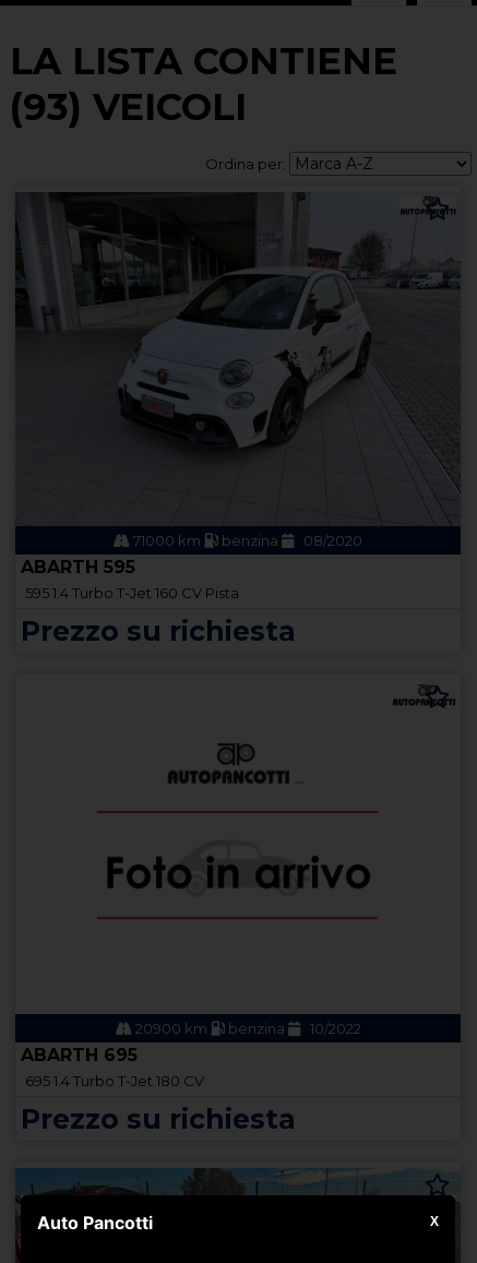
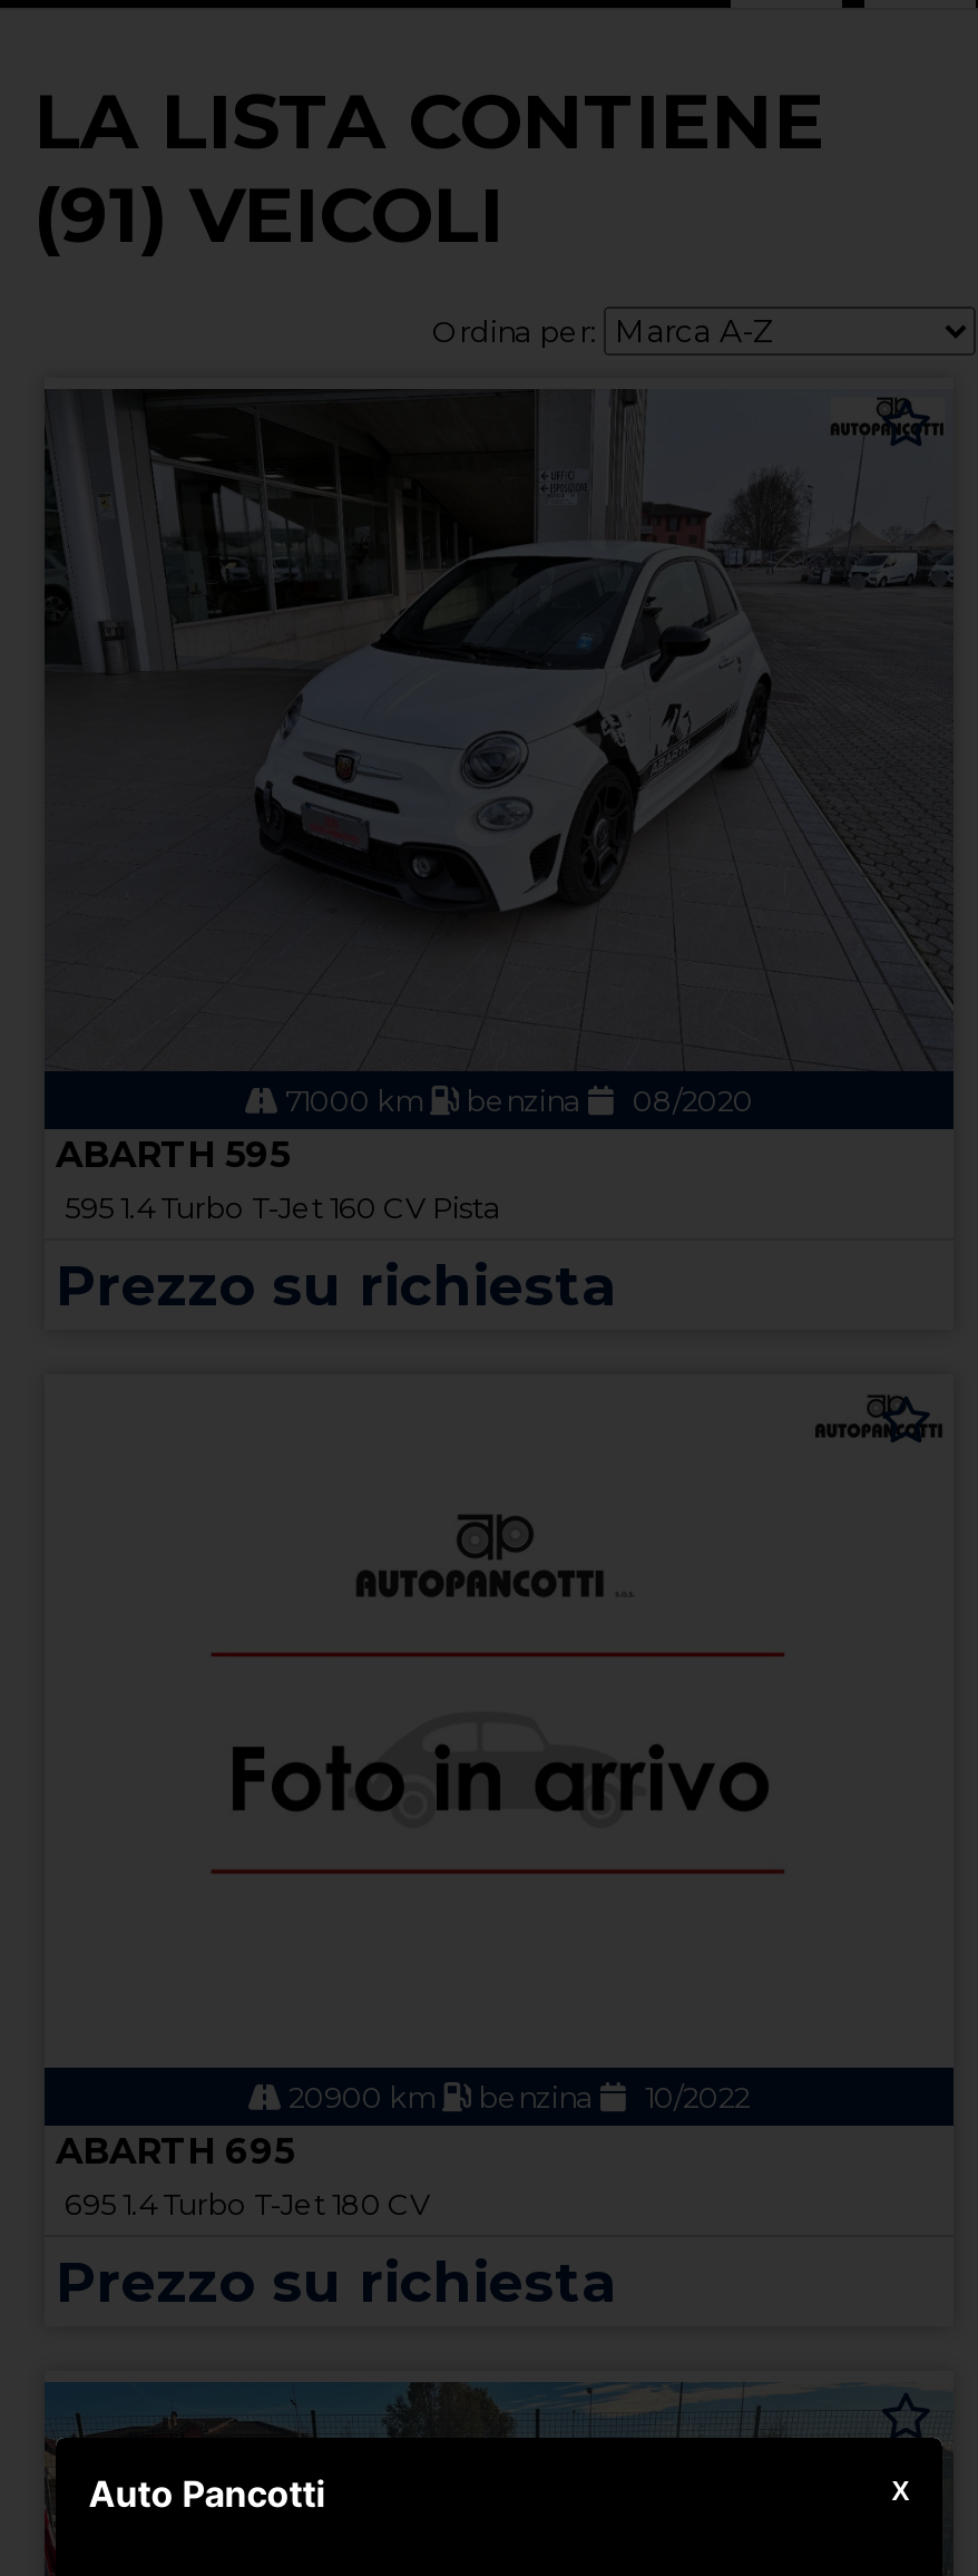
- (93) VEICOLI
+ (91) VEICOLI
